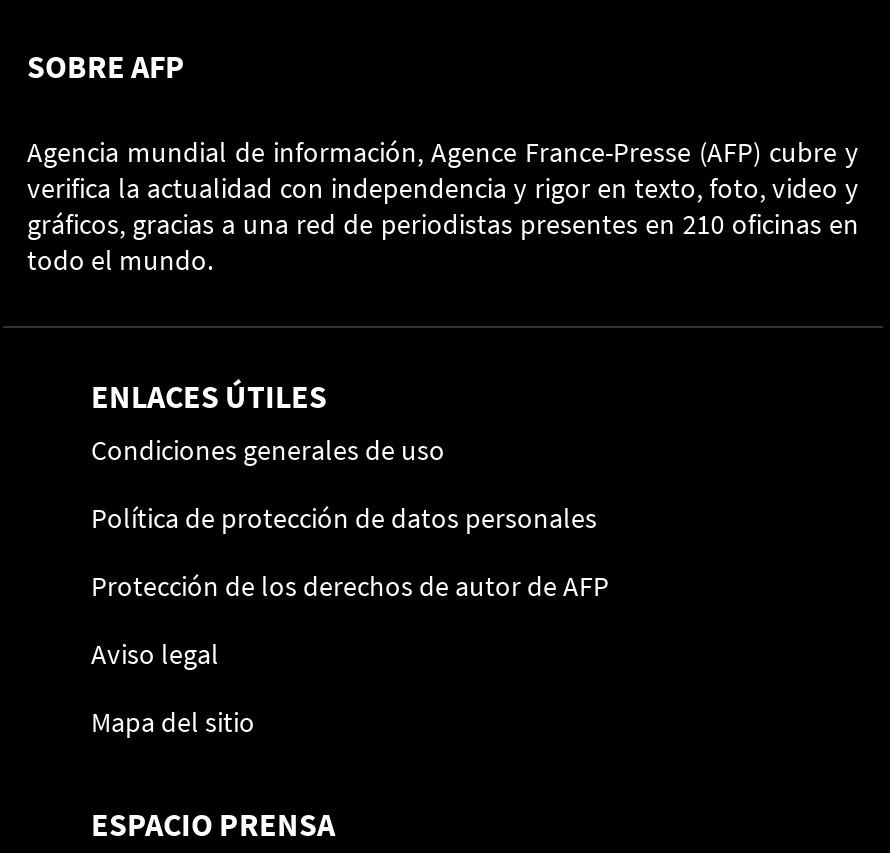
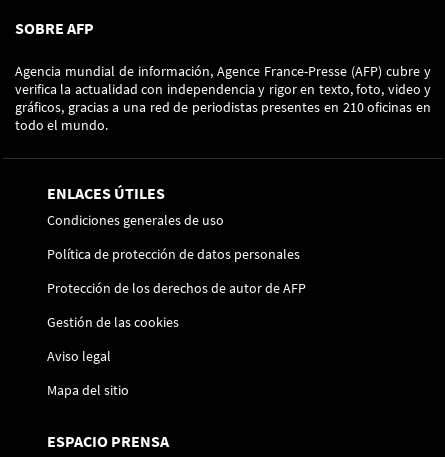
+ Gestión de las cookies
